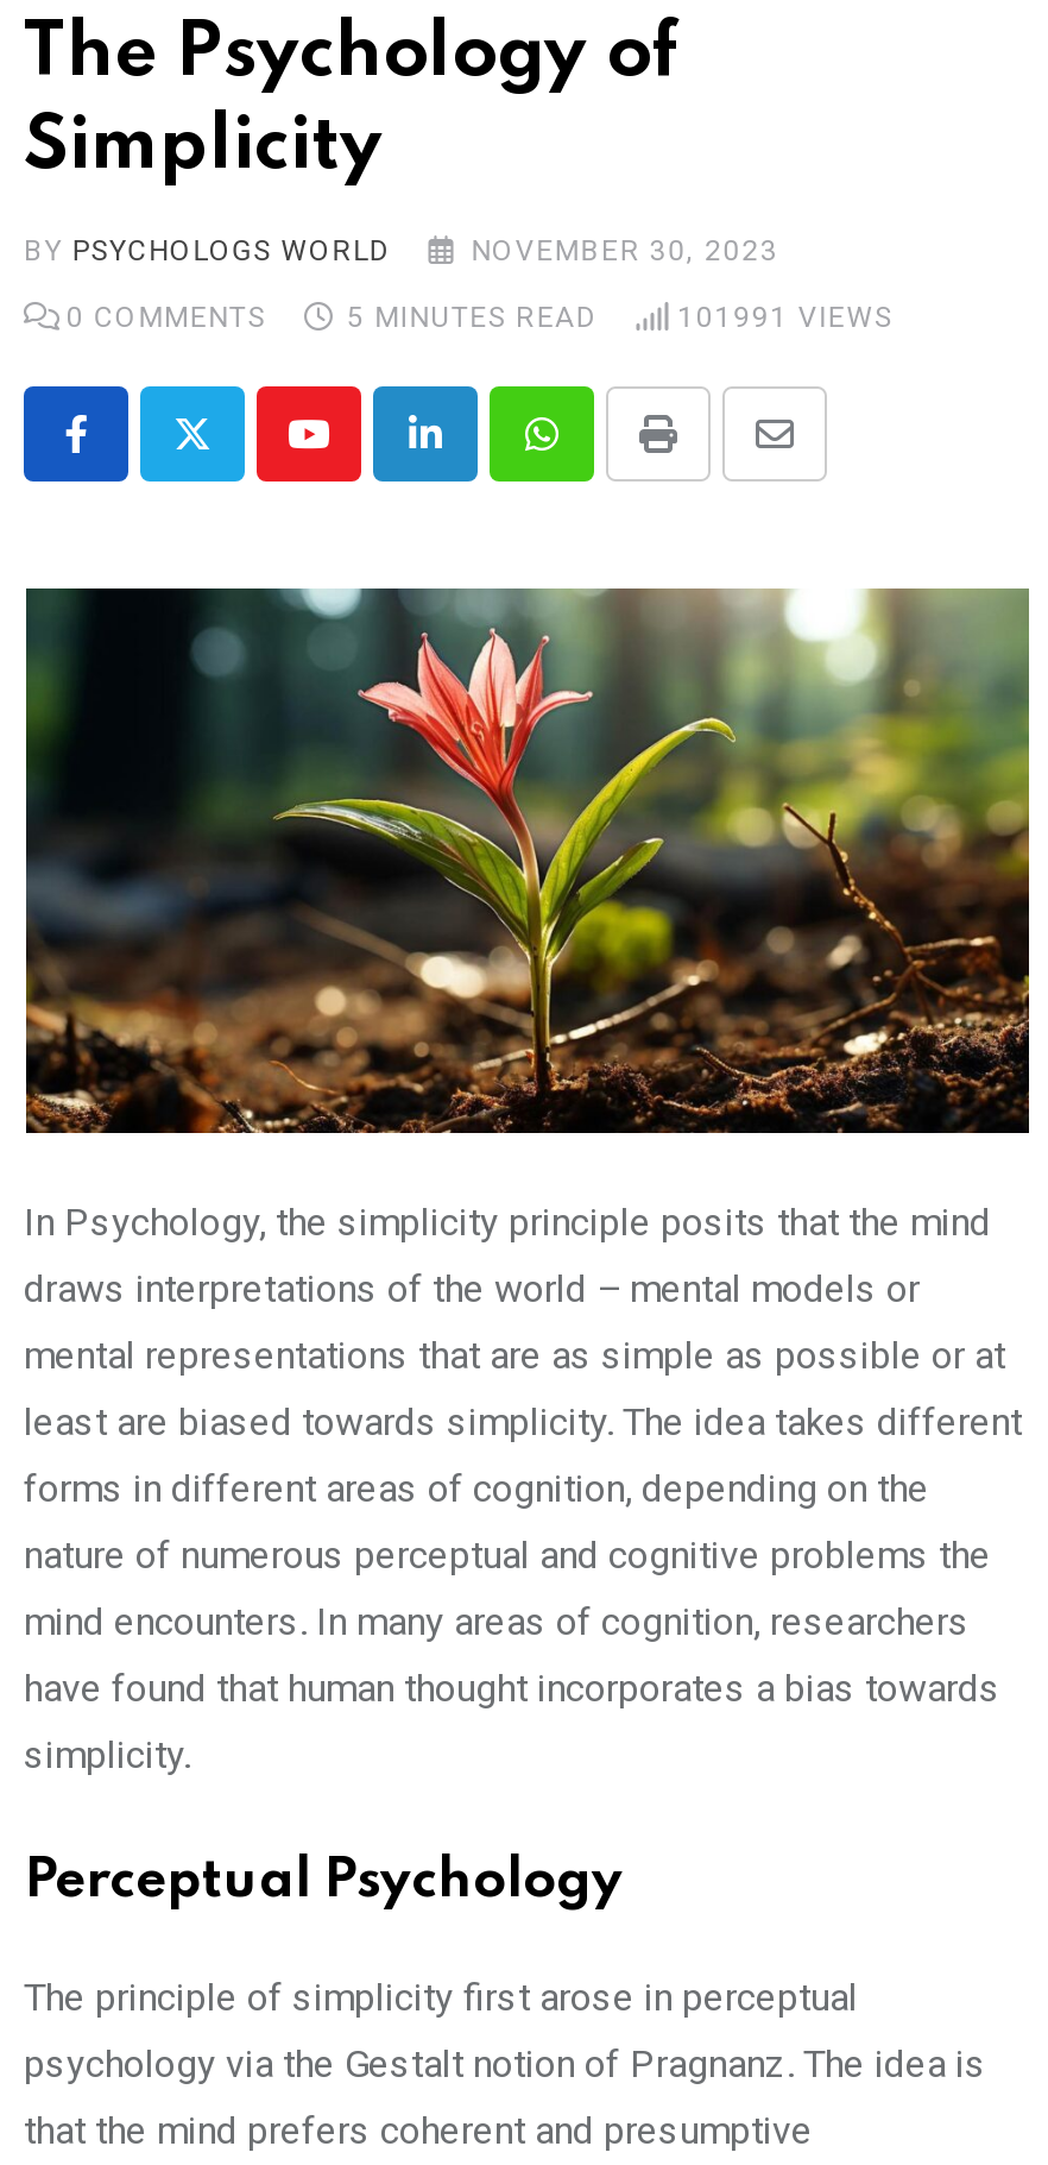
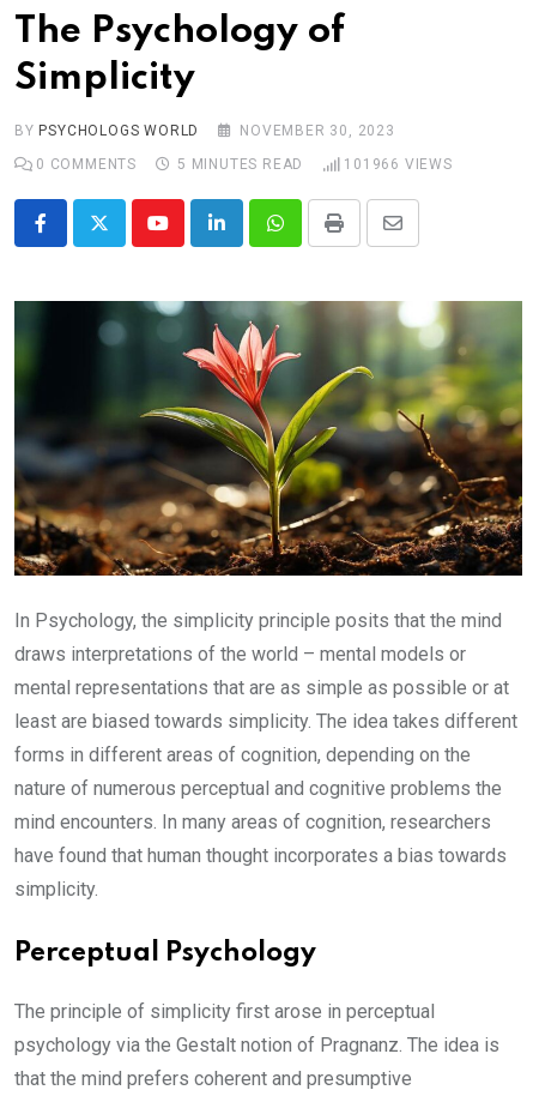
- 101991 VIEWS
+ 101966 VIEWS
